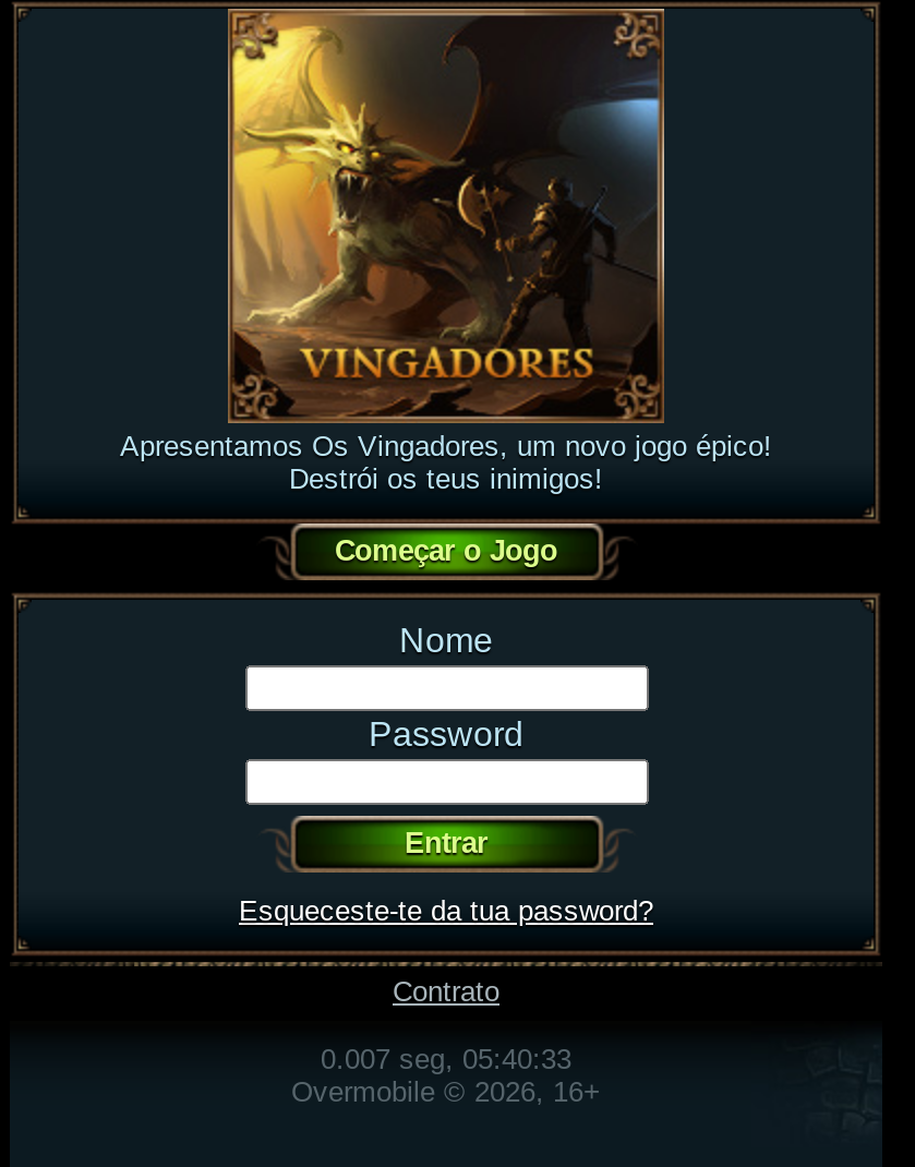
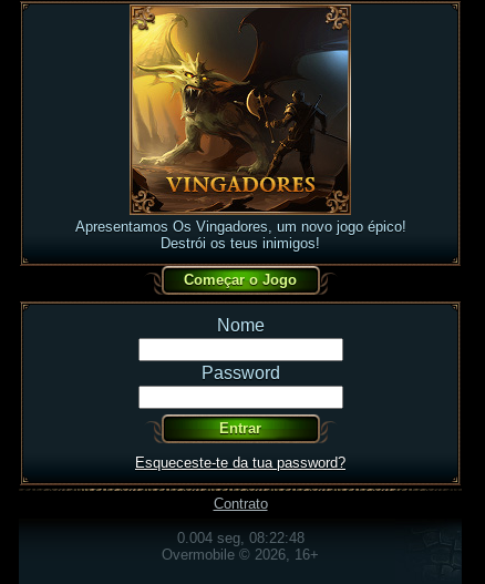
- 0.007 seg, 05:40:33
+ 0.004 seg, 08:22:48
